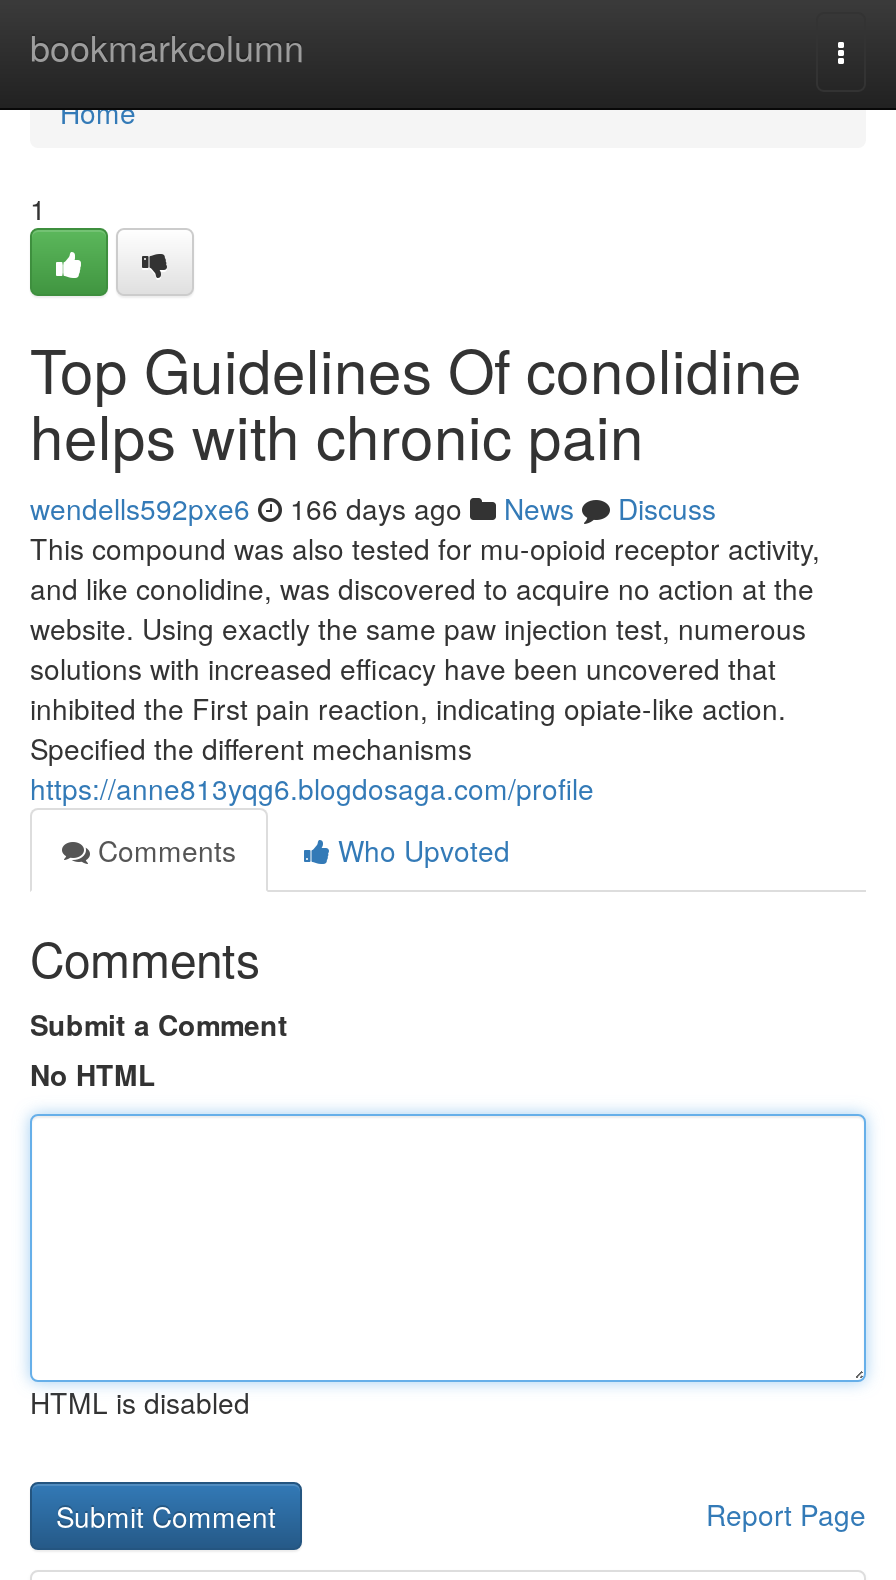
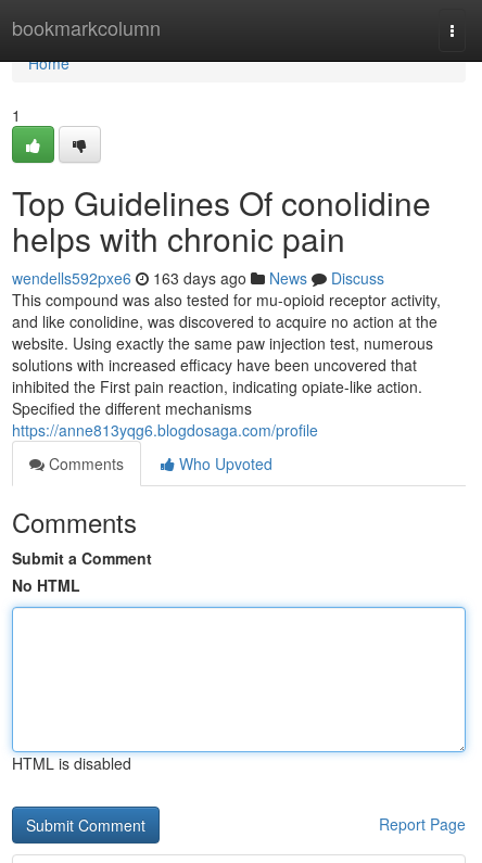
- wendells592pxe6 166 days ago News Discuss
+ wendells592pxe6 163 days ago News Discuss
